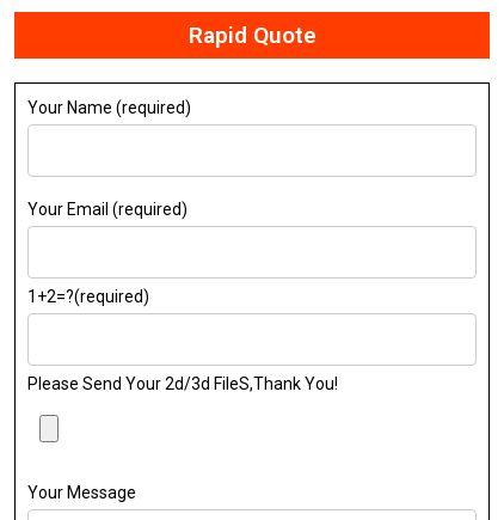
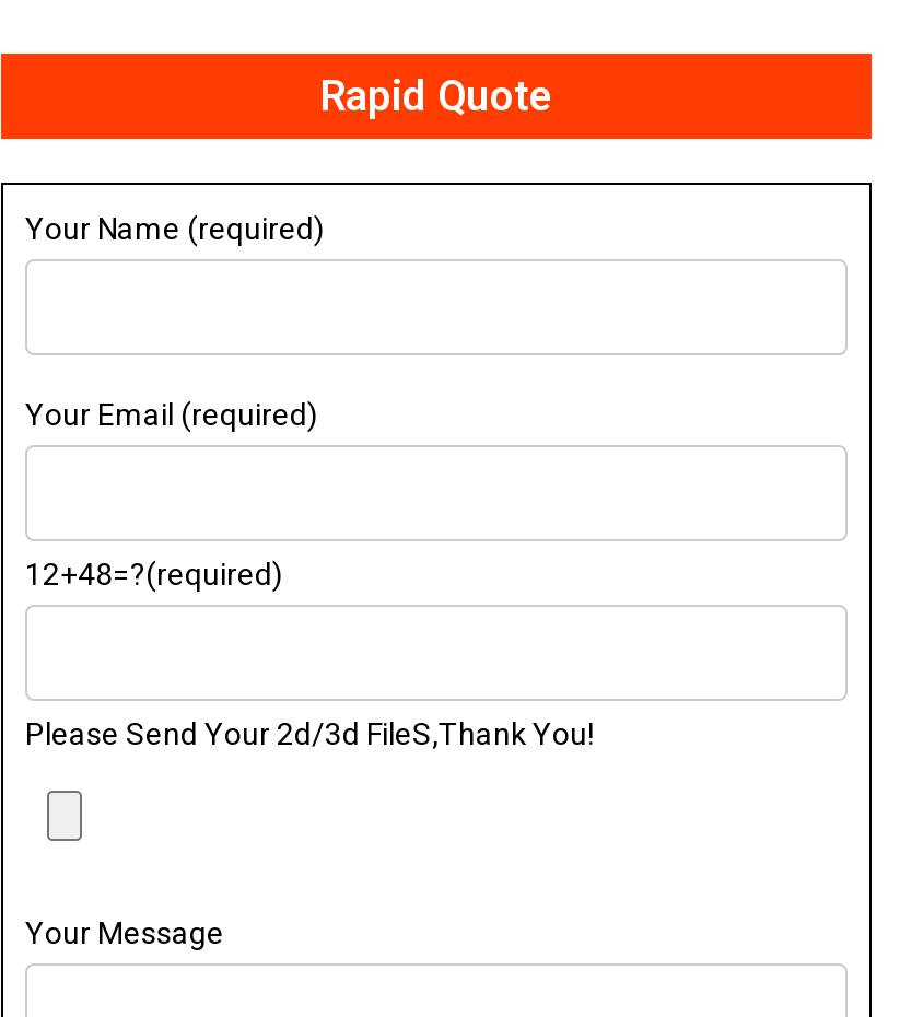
- 1+2=?(required)
+ 12+48=?(required)
